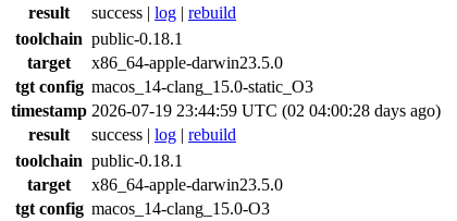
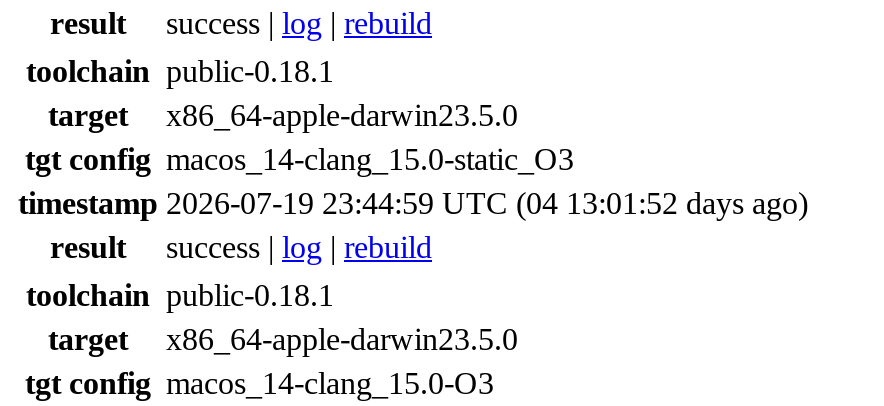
- timestamp 2026-07-19 23:44:59 UTC (02 04:00:28 days ago)
+ timestamp 2026-07-19 23:44:59 UTC (04 13:01:52 days ago)
